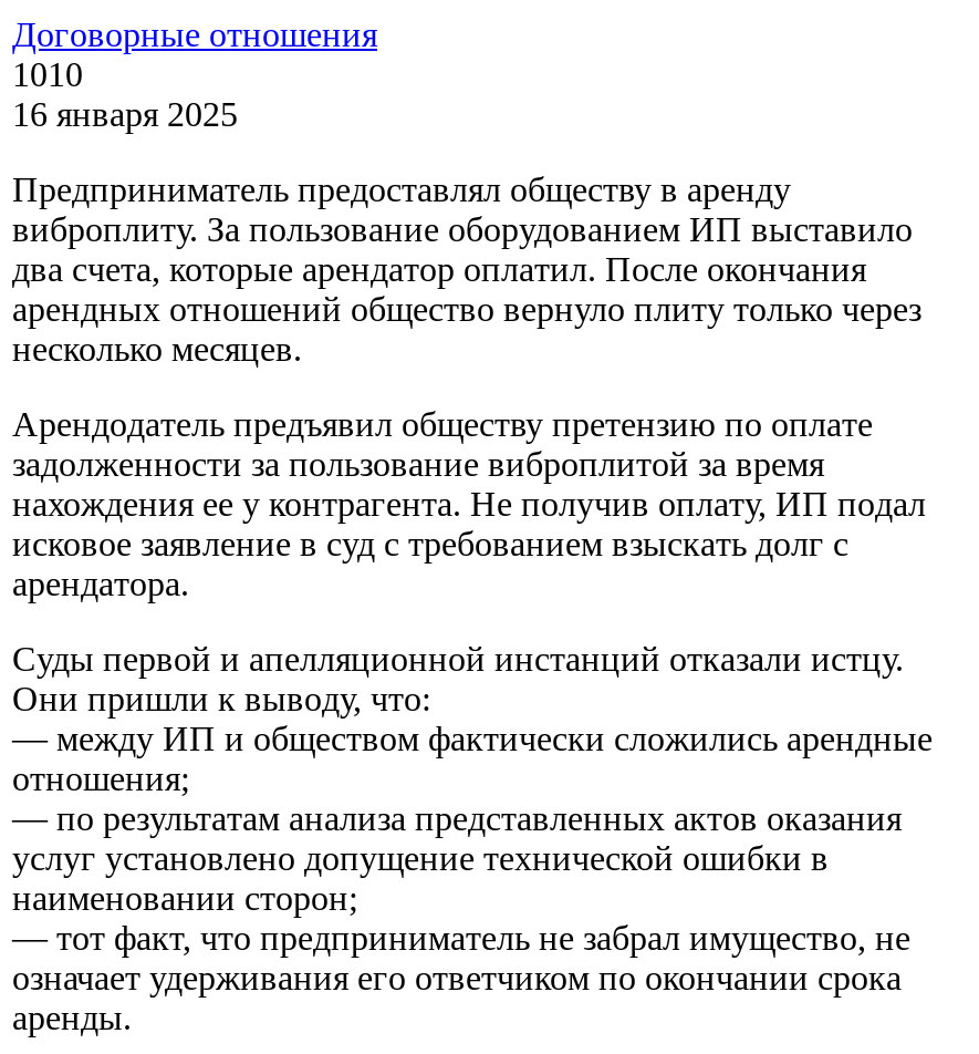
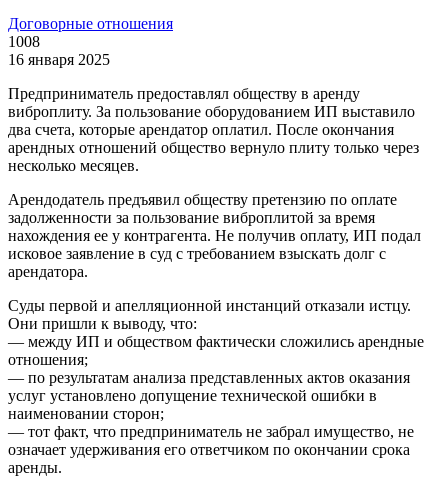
- 1010
+ 1008
